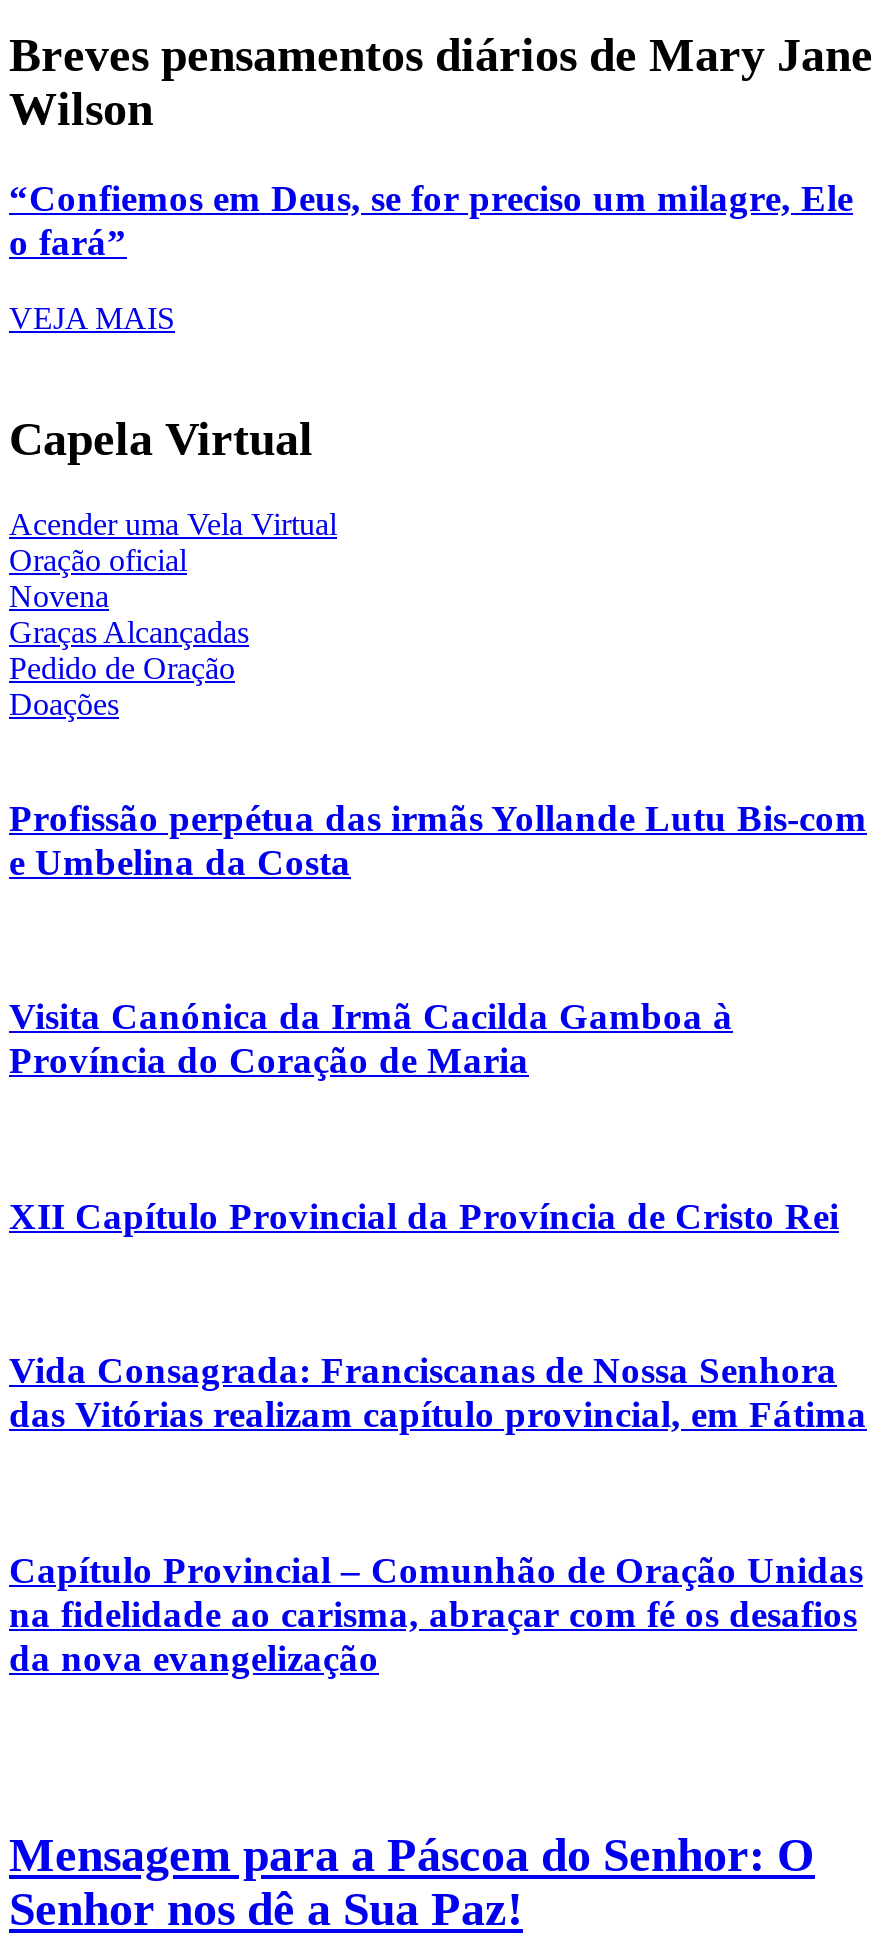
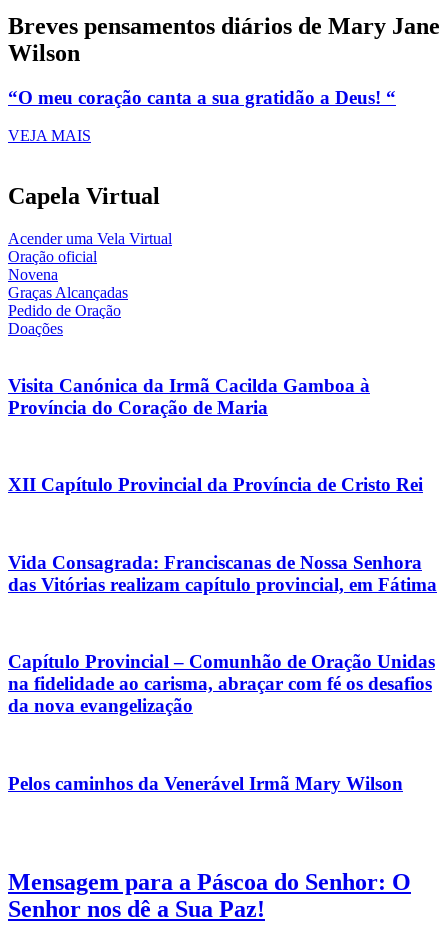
- “Confiemos em Deus, se for preciso um milagre, Ele
- o fará”
+ “O meu coração canta a sua gratidão a Deus! “

- Profissão perpétua das irmãs Yollande Lutu Bis-com
- e Umbelina da Costa

moved up: Visita Canónica da Irmã Cacilda Gamboa à | Província do Coração de Maria | XII Capítulo Provincial da Província de Cristo Rei | Vida Consagrada: Franciscanas de Nossa Senhora | das Vitórias realizam capítulo provincial, em Fátima | Capítulo Provincial – Comunhão de Oração Unidas | na fidelidade ao carisma, abraçar com fé os desafios | da nova evangelização

+ Pelos caminhos da Venerável Irmã Mary Wilson
